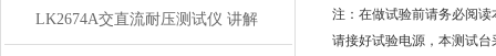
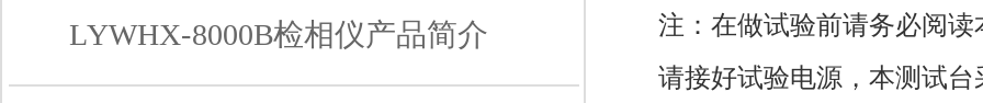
- LK2674A交直流耐压测试仪 讲解
+ LYWHX-8000B检相仪产品简介
